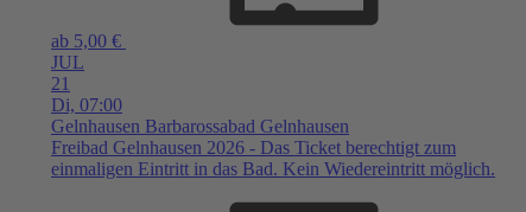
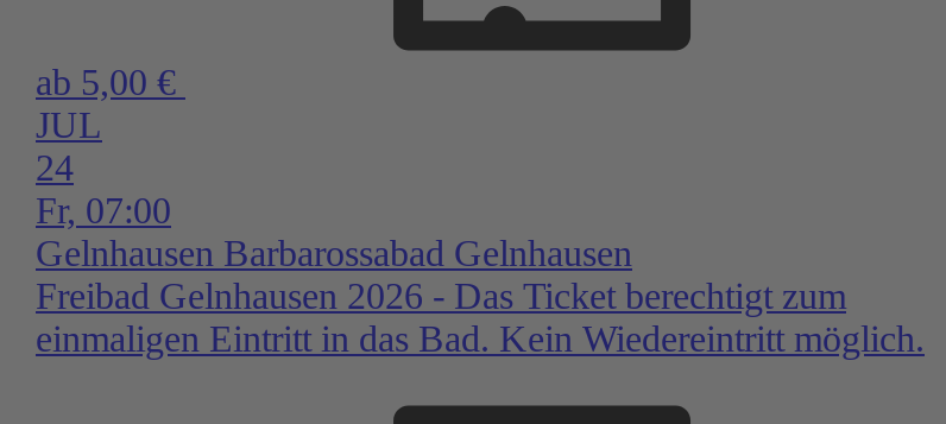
- 21
- Di, 07:00
+ 24
+ Fr, 07:00
